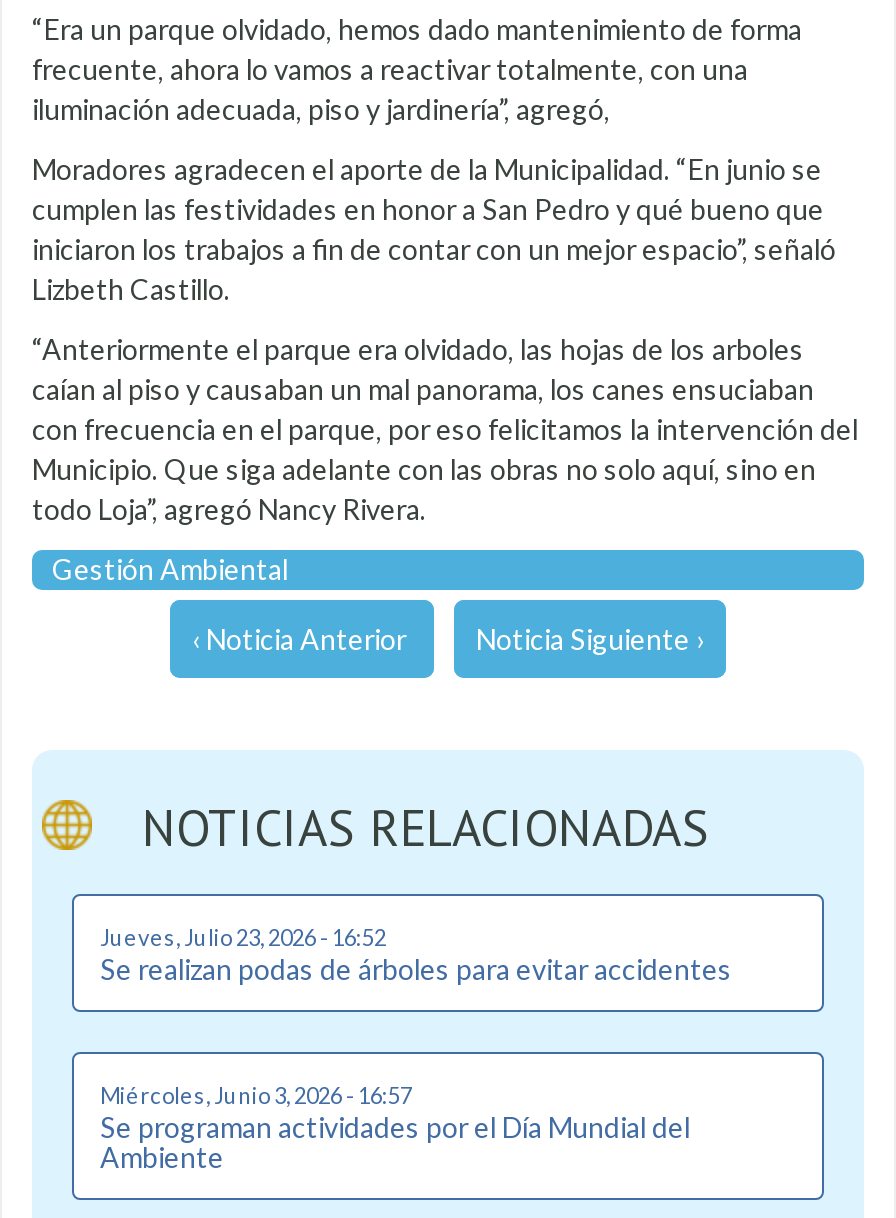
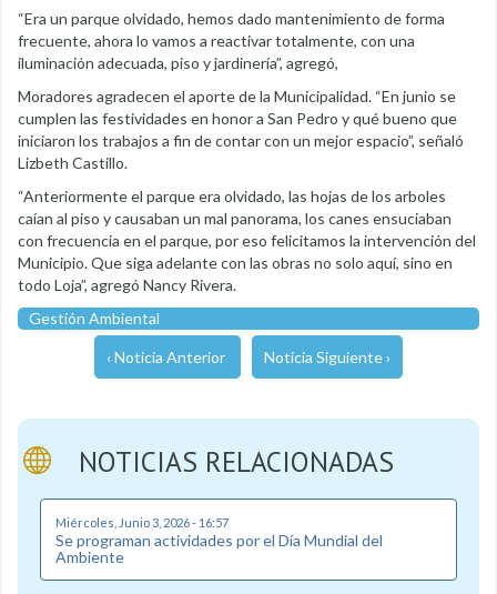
- Jueves, Julio 23, 2026 - 16:52
- Se realizan podas de árboles para evitar accidentes
